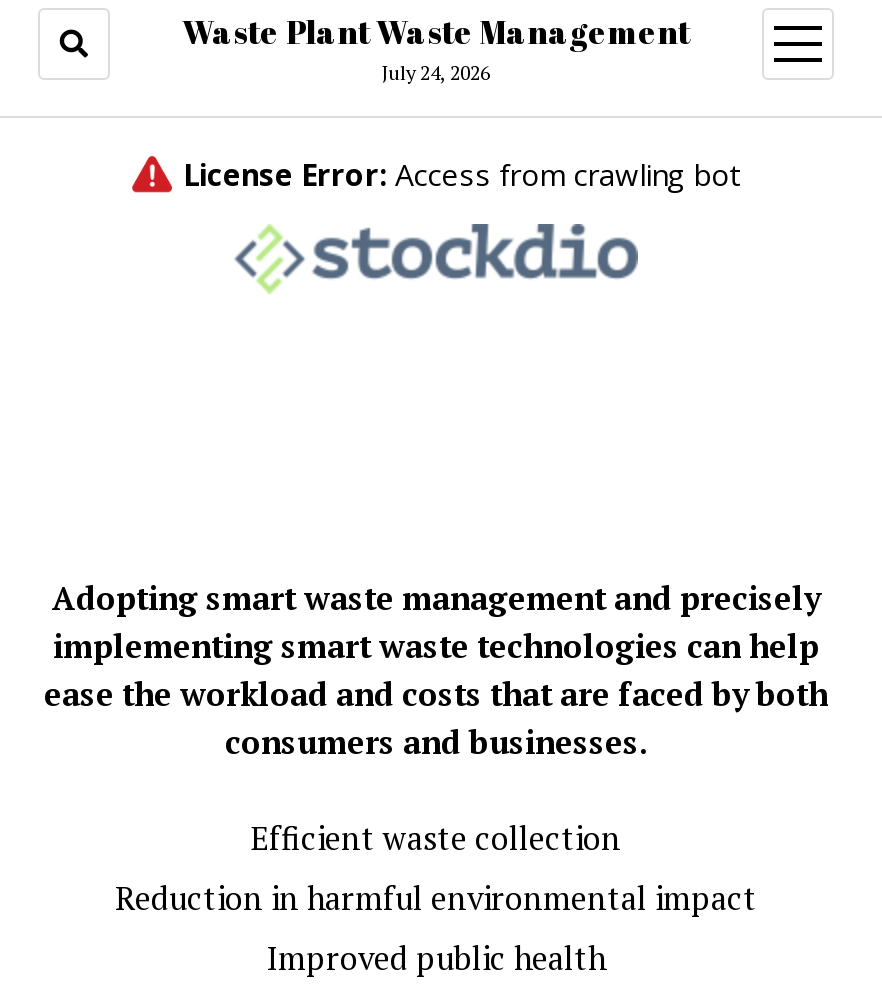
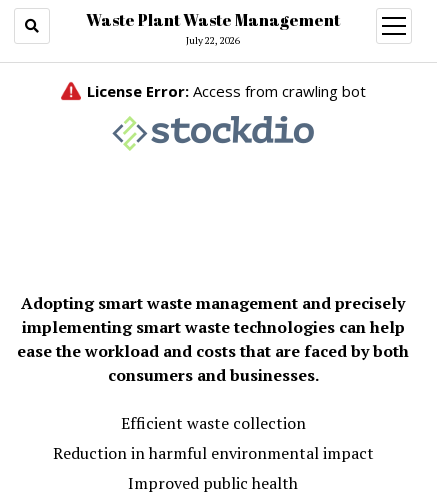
- July 24, 2026
+ July 22, 2026
